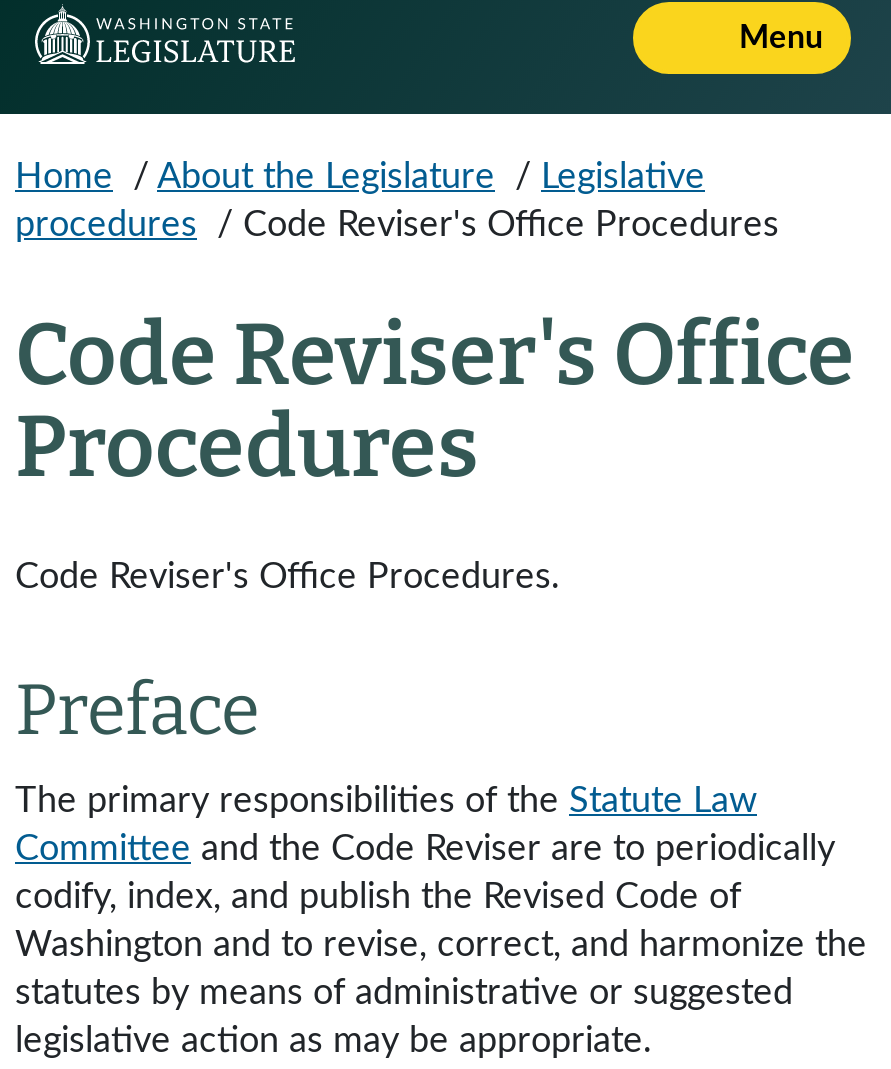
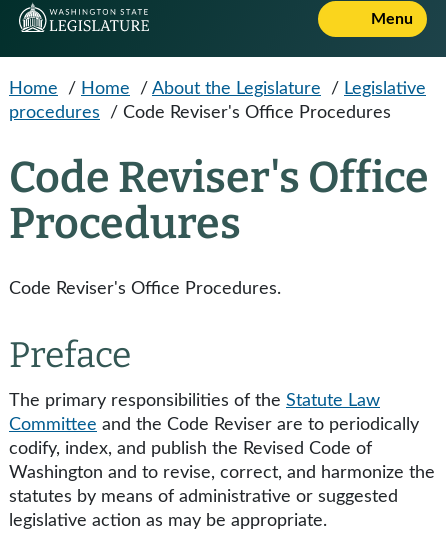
- Home / About the Legislature / Legislative
+ Home / Home / About the Legislature / Legislative
